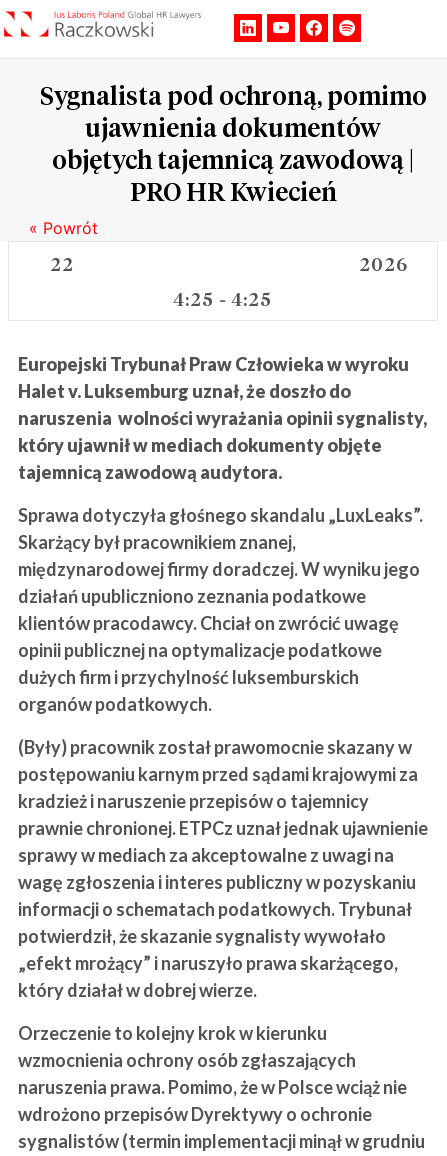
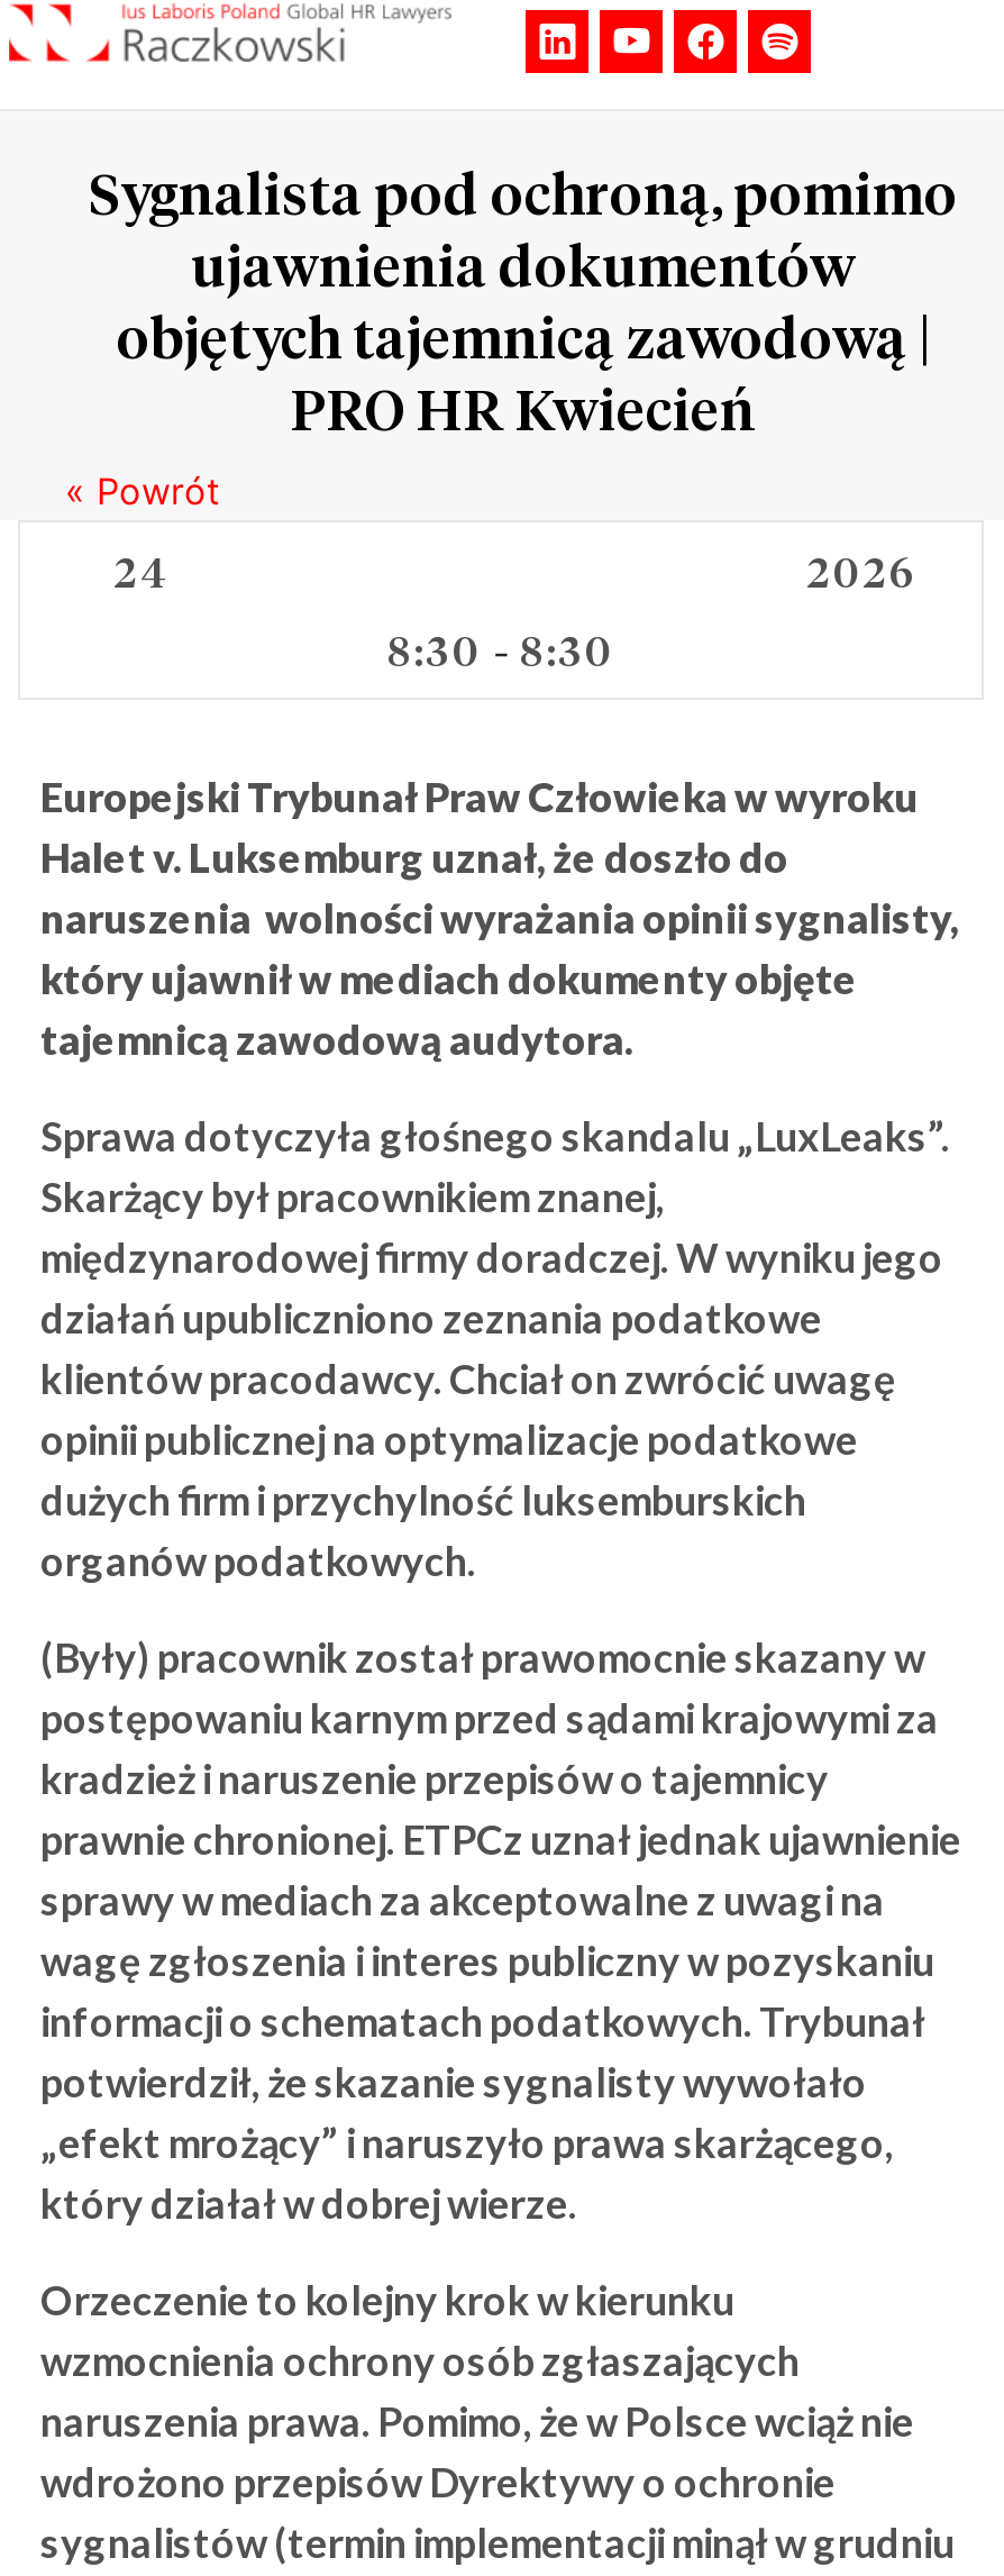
- 22
+ 24

- 4:25 - 4:25
+ 8:30 - 8:30
